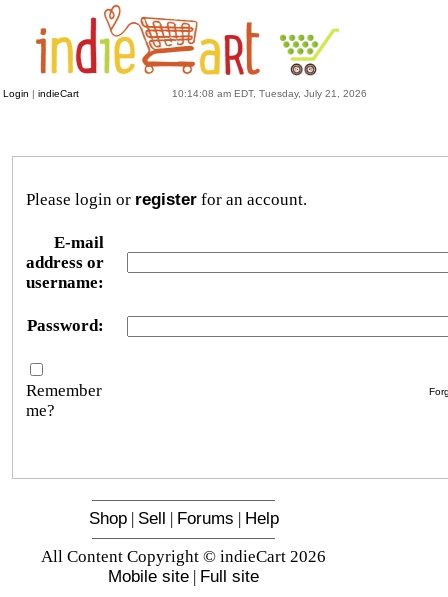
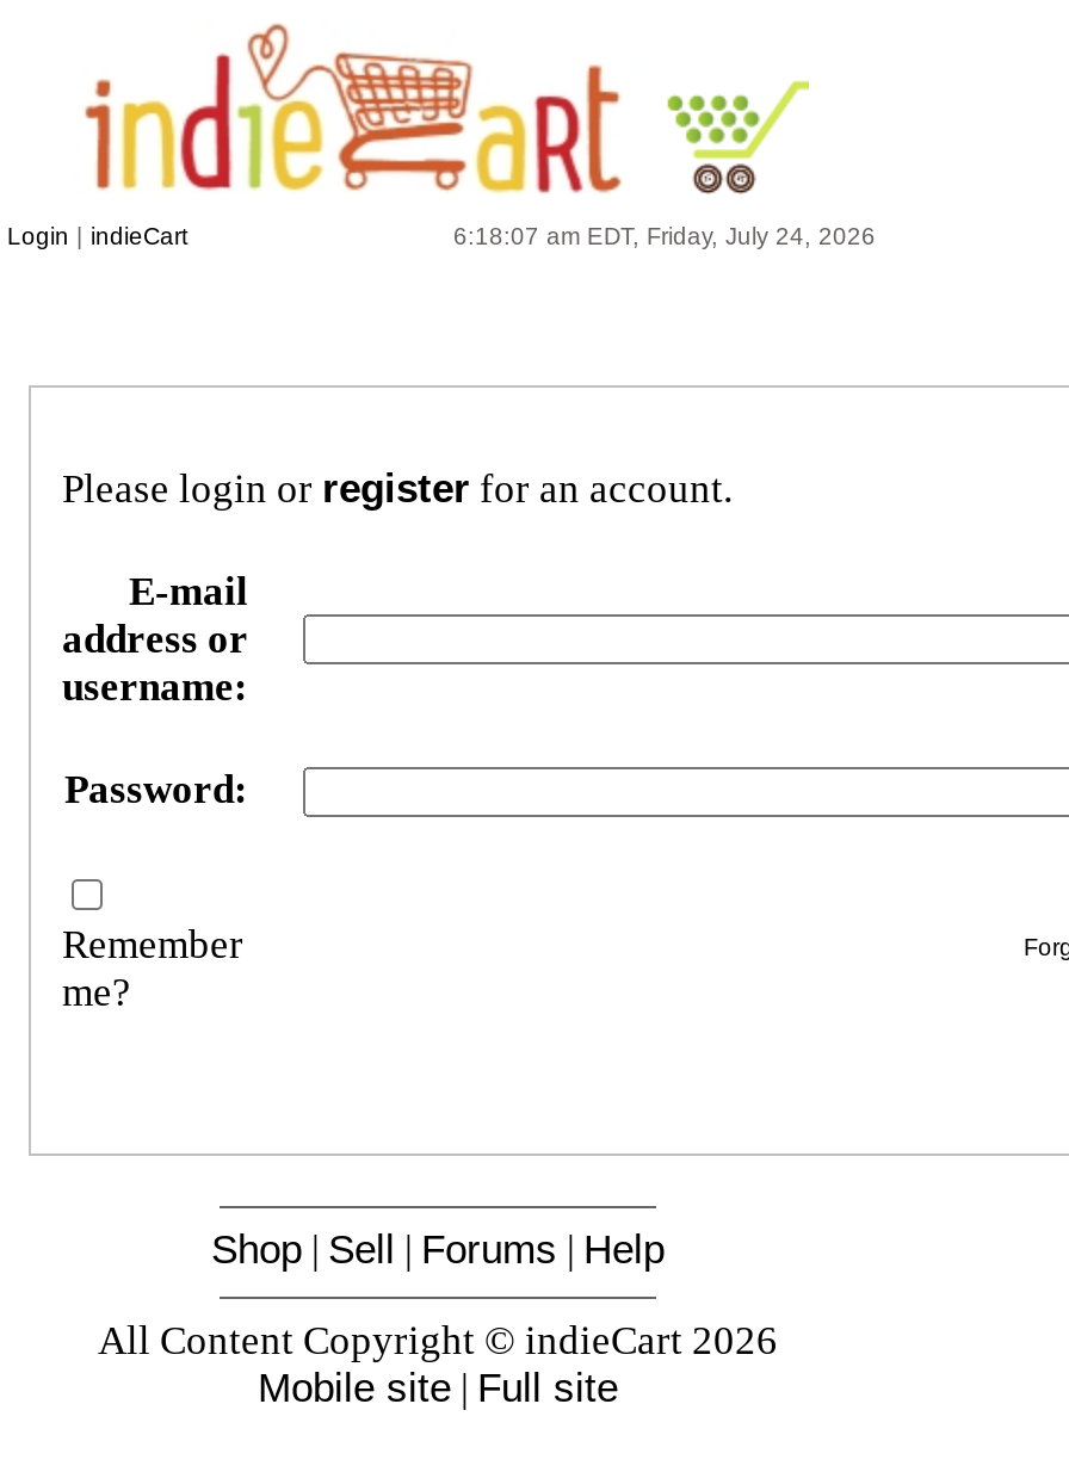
- 10:14:08 am EDT, Tuesday, July 21, 2026
+ 6:18:07 am EDT, Friday, July 24, 2026
